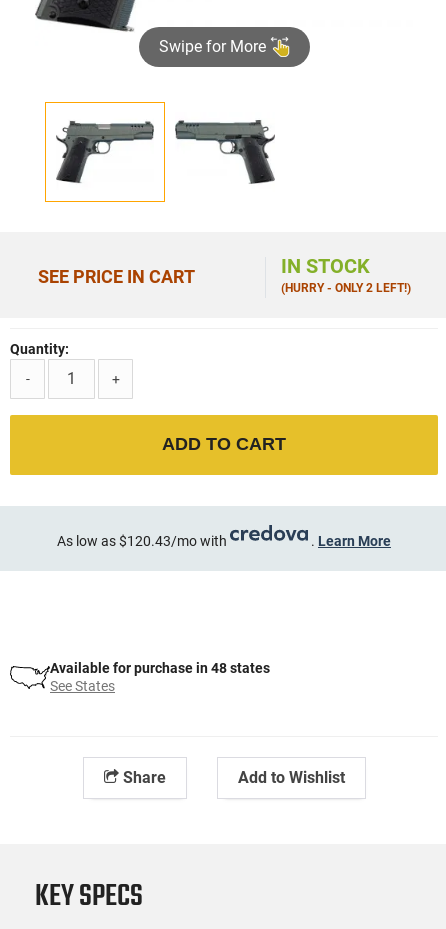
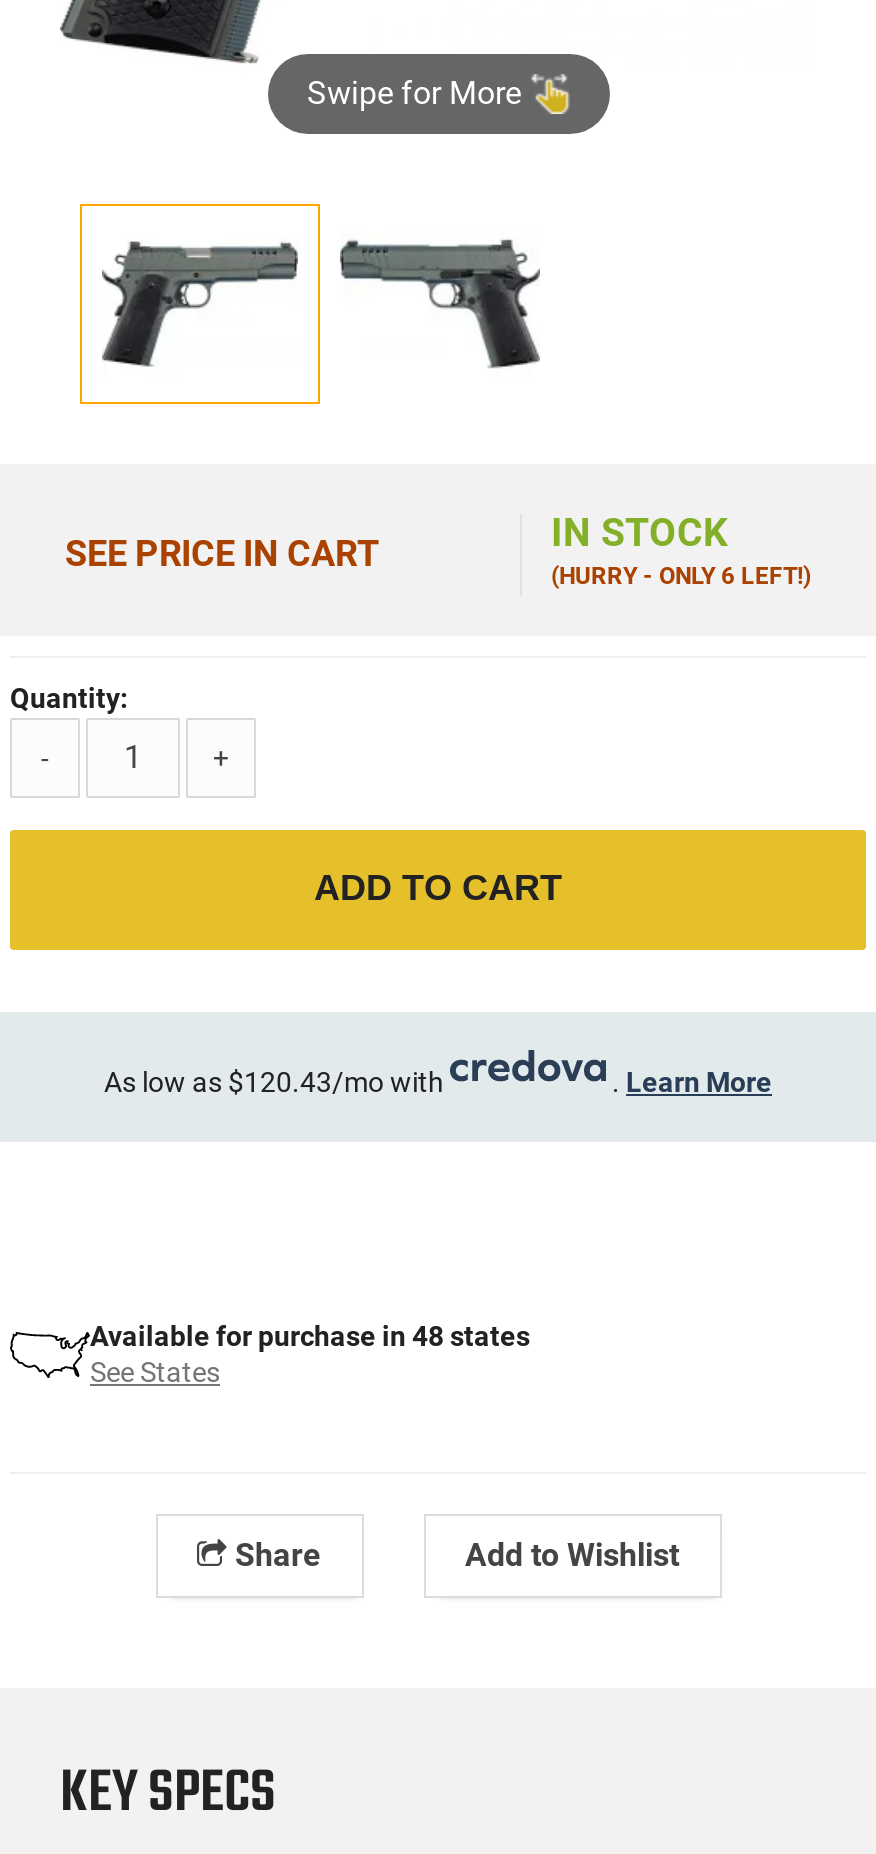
- (HURRY - ONLY 2 LEFT!)
+ (HURRY - ONLY 6 LEFT!)
